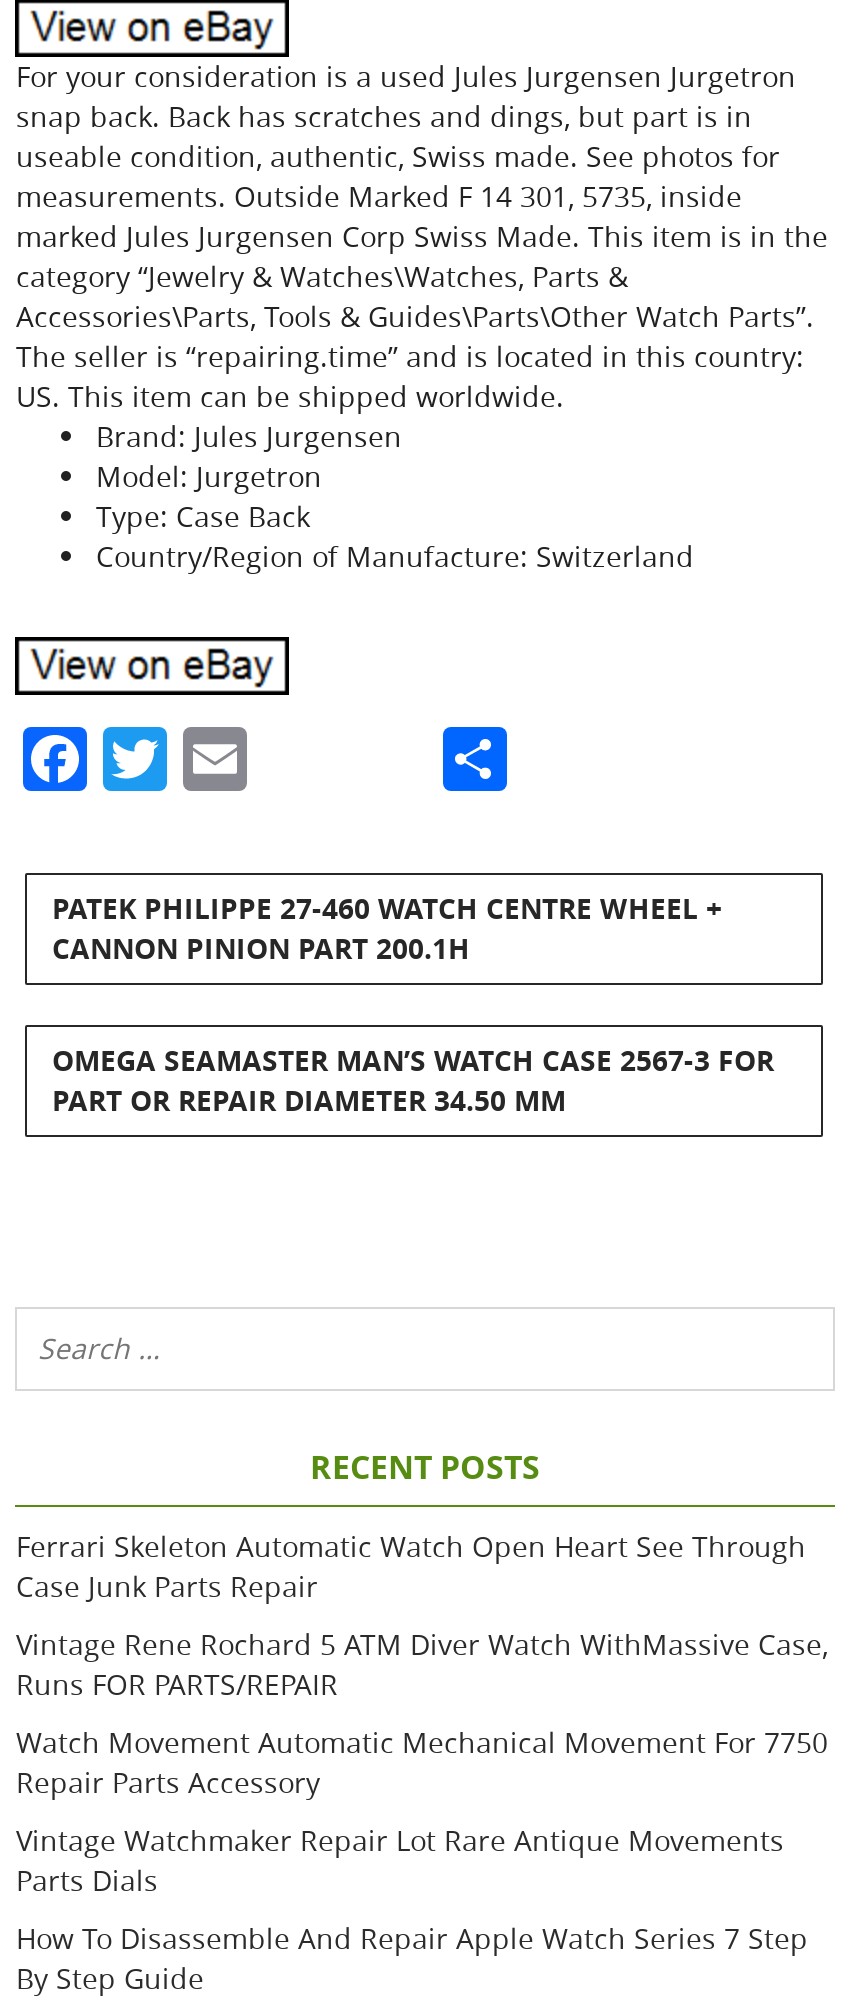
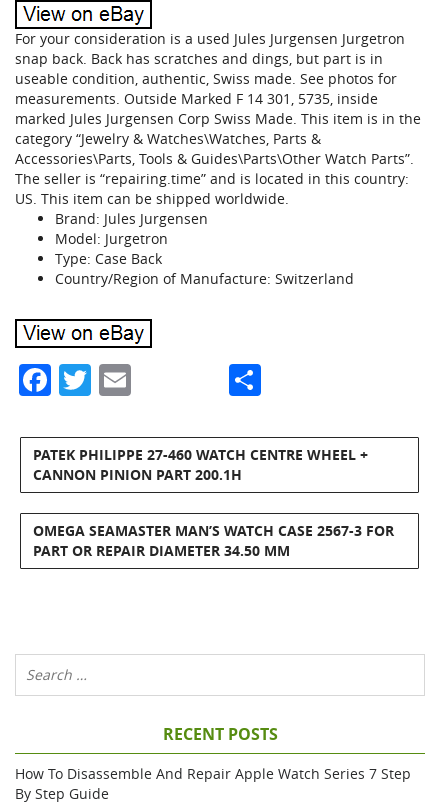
- Ferrari Skeleton Automatic Watch Open Heart See Through
- Case Junk Parts Repair
- Vintage Rene Rochard 5 ATM Diver Watch WithMassive Case,
- Runs FOR PARTS/REPAIR
- Watch Movement Automatic Mechanical Movement For 7750
- Repair Parts Accessory
- Vintage Watchmaker Repair Lot Rare Antique Movements
- Parts Dials
